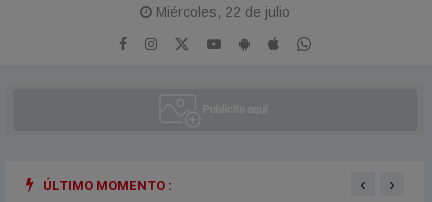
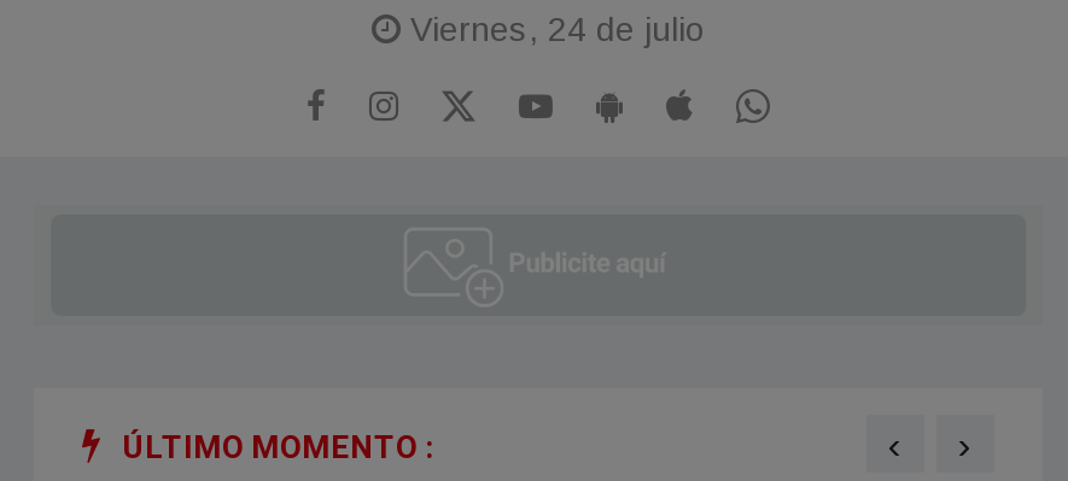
- Miércoles, 22 de julio
+ Viernes, 24 de julio
